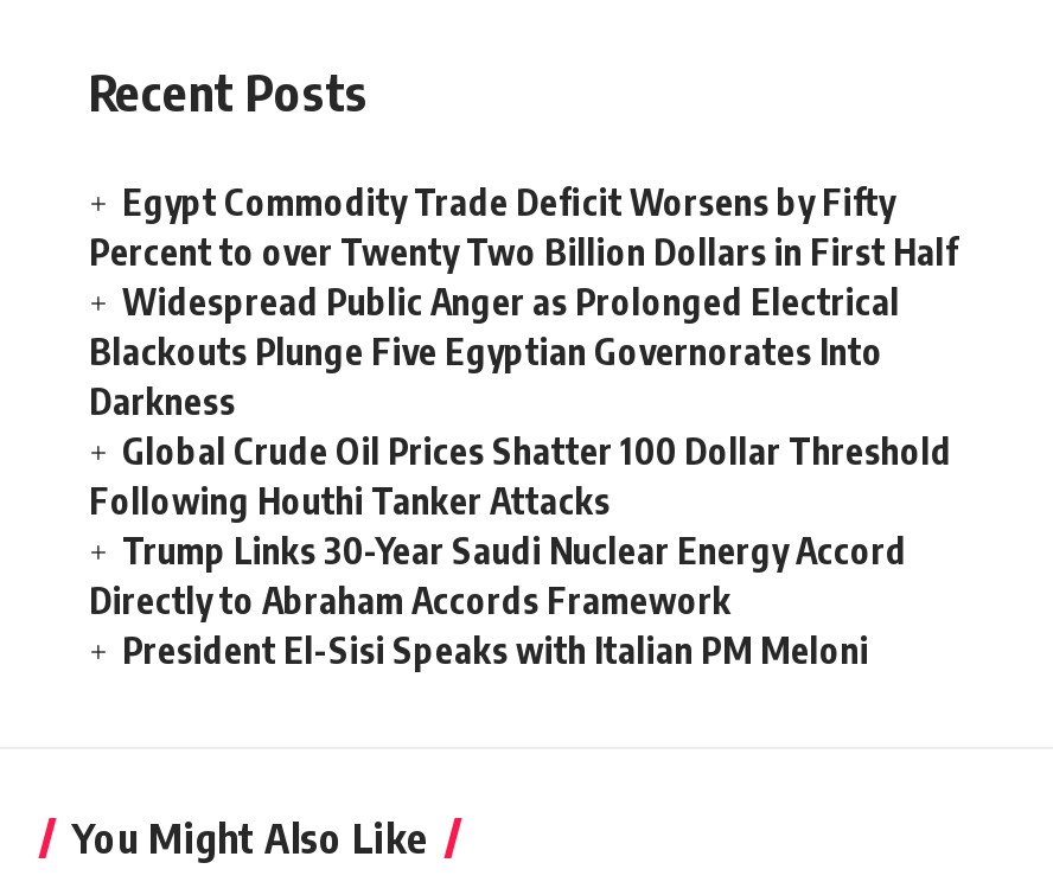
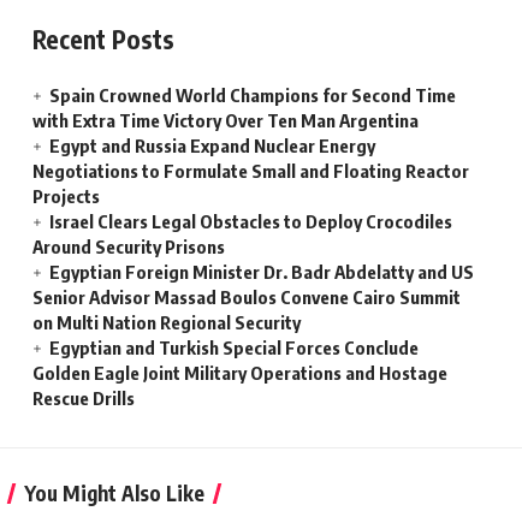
- Egypt Commodity Trade Deficit Worsens by Fifty
- Percent to over Twenty Two Billion Dollars in First Half
- Widespread Public Anger as Prolonged Electrical
- Blackouts Plunge Five Egyptian Governorates Into
- Darkness
- Global Crude Oil Prices Shatter 100 Dollar Threshold
- Following Houthi Tanker Attacks
- Trump Links 30-Year Saudi Nuclear Energy Accord
- Directly to Abraham Accords Framework
- President El-Sisi Speaks with Italian PM Meloni
+ Spain Crowned World Champions for Second Time
+ with Extra Time Victory Over Ten Man Argentina
+ Egypt and Russia Expand Nuclear Energy
+ Negotiations to Formulate Small and Floating Reactor
+ Projects
+ Israel Clears Legal Obstacles to Deploy Crocodiles
+ Around Security Prisons
+ Egyptian Foreign Minister Dr. Badr Abdelatty and US
+ Senior Advisor Massad Boulos Convene Cairo Summit
+ on Multi Nation Regional Security
+ Egyptian and Turkish Special Forces Conclude
+ Golden Eagle Joint Military Operations and Hostage
+ Rescue Drills
